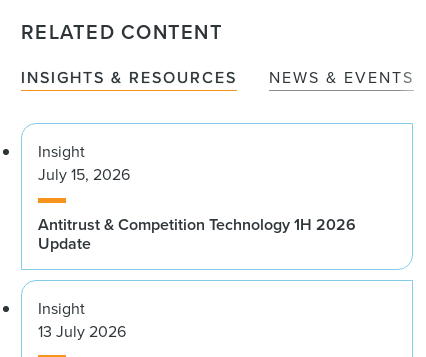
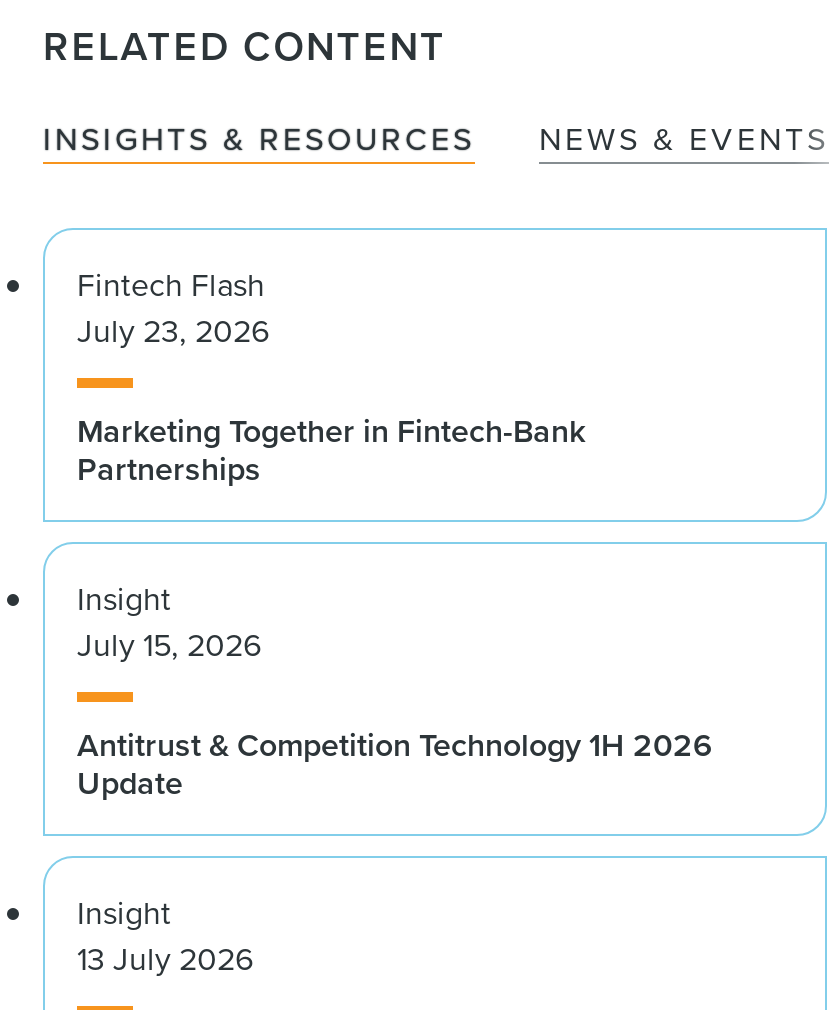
+ Fintech Flash
+ July 23, 2026
+ Marketing Together in Fintech-Bank
+ Partnerships
